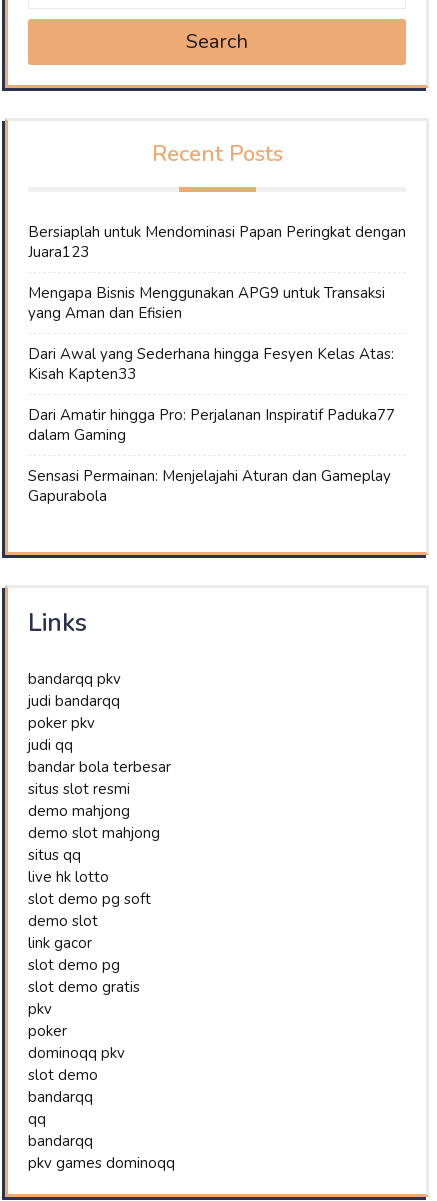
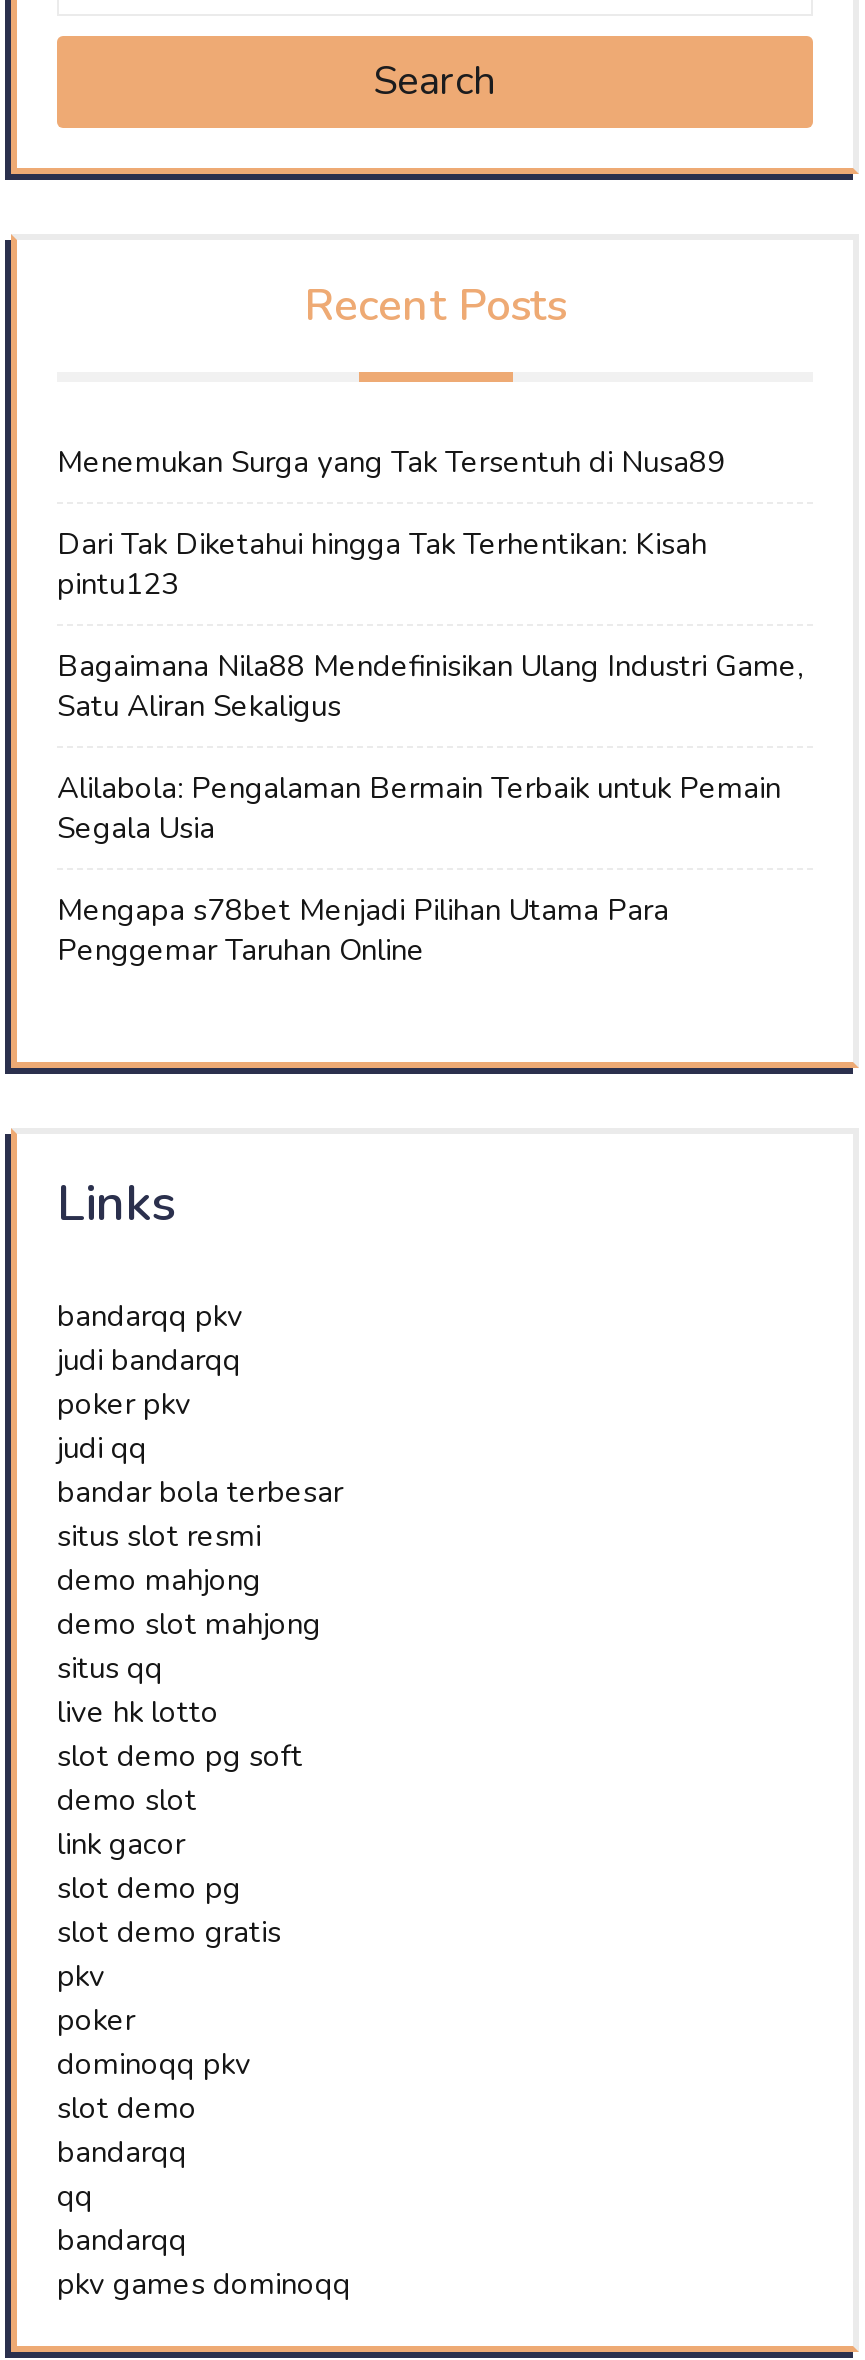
- Bersiaplah untuk Mendominasi Papan Peringkat dengan
- Juara123
+ Menemukan Surga yang Tak Tersentuh di Nusa89

- Mengapa Bisnis Menggunakan APG9 untuk Transaksi
- yang Aman dan Efisien
+ Dari Tak Diketahui hingga Tak Terhentikan: Kisah
+ pintu123

- Dari Awal yang Sederhana hingga Fesyen Kelas Atas:
- Kisah Kapten33
+ Bagaimana Nila88 Mendefinisikan Ulang Industri Game,
+ Satu Aliran Sekaligus

- Dari Amatir hingga Pro: Perjalanan Inspiratif Paduka77
- dalam Gaming
+ Alilabola: Pengalaman Bermain Terbaik untuk Pemain
+ Segala Usia

- Sensasi Permainan: Menjelajahi Aturan dan Gameplay
- Gapurabola
+ Mengapa s78bet Menjadi Pilihan Utama Para
+ Penggemar Taruhan Online
